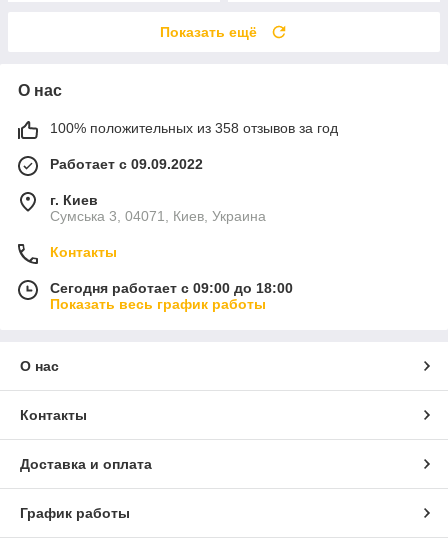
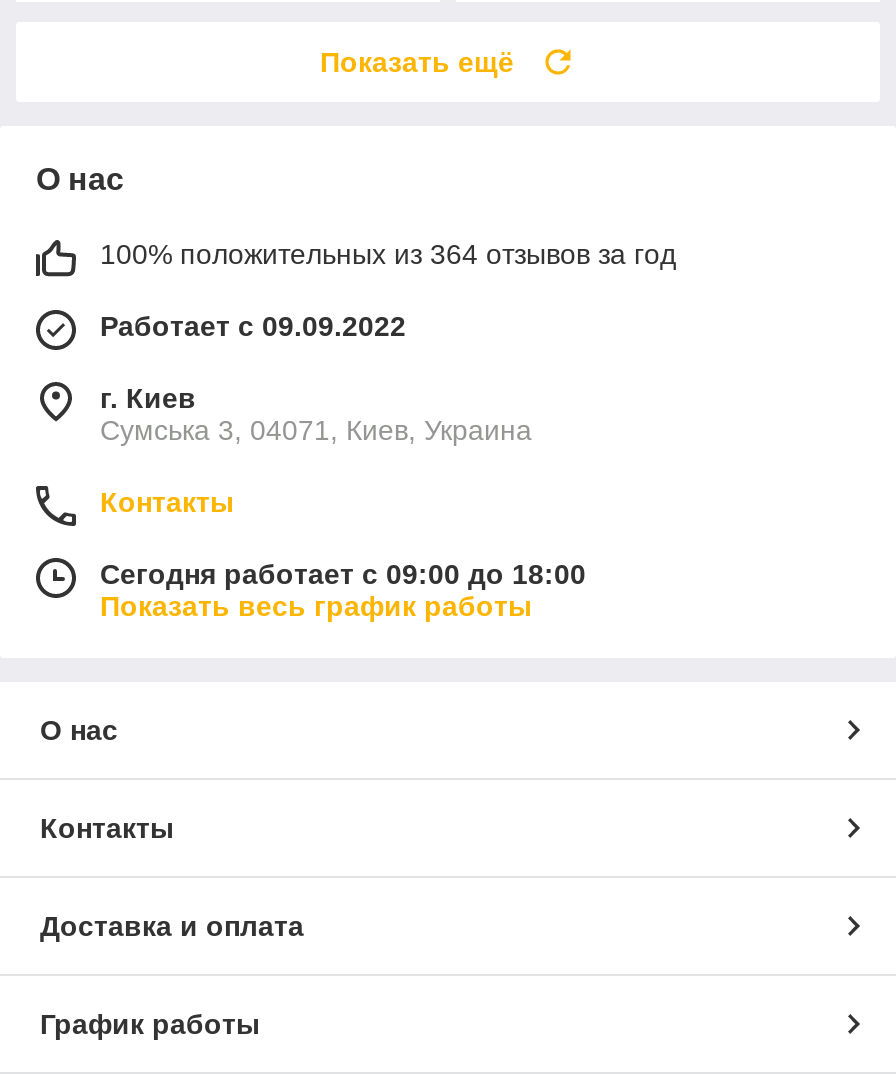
- 100% положительных из 358 отзывов за год
+ 100% положительных из 364 отзывов за год
